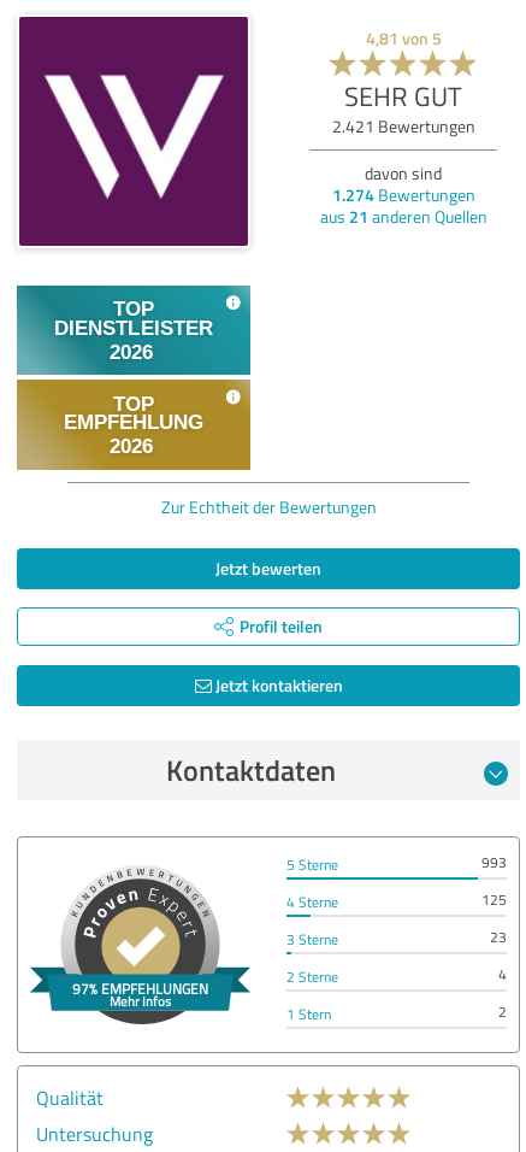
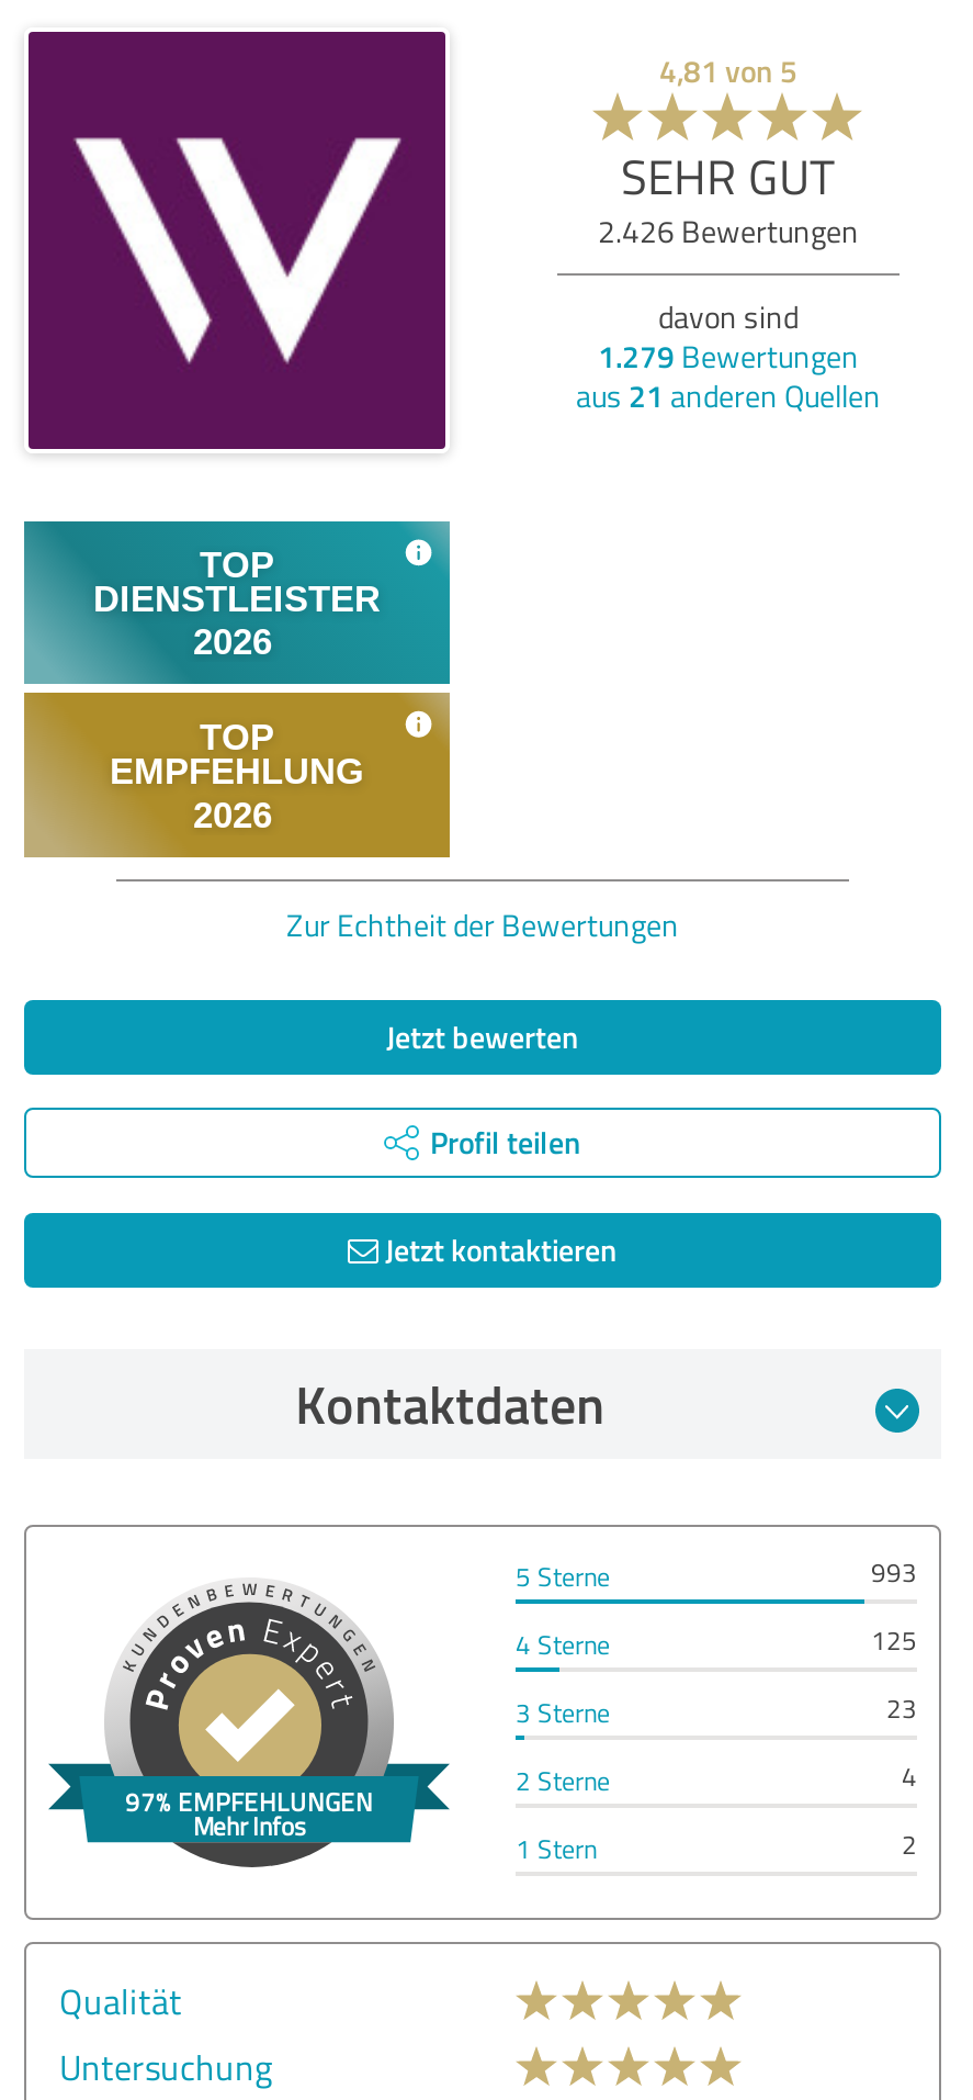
- 2.421 Bewertungen
+ 2.426 Bewertungen

- 1.274 Bewertungen
+ 1.279 Bewertungen
